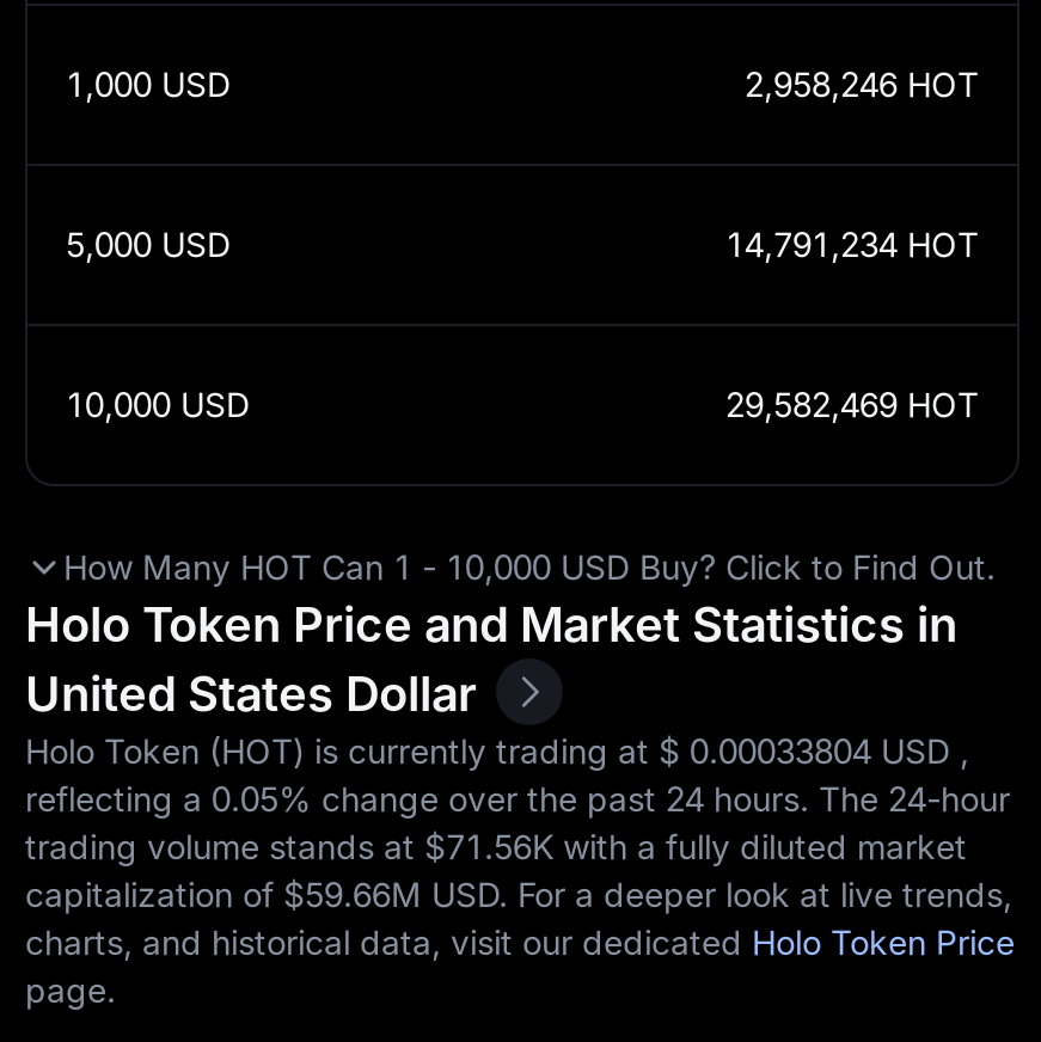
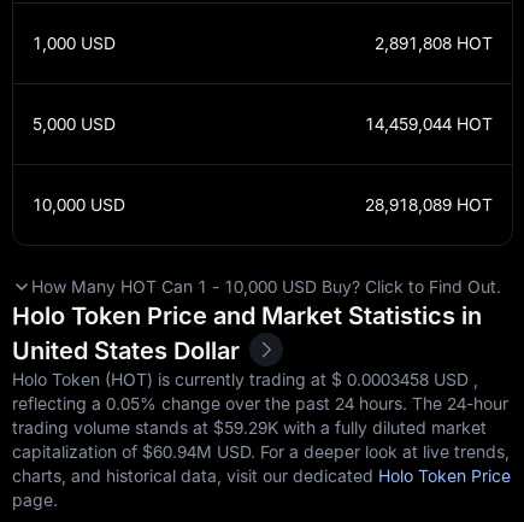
- 2,958,246 HOT
+ 2,891,808 HOT

- 14,791,234 HOT
+ 14,459,044 HOT

- 29,582,469 HOT
+ 28,918,089 HOT

- Holo Token (HOT) is currently trading at $ 0.00033804 USD ,
+ Holo Token (HOT) is currently trading at $ 0.0003458 USD ,

- trading volume stands at $71.56K with a fully diluted market
+ trading volume stands at $59.29K with a fully diluted market

- capitalization of $59.66M USD. For a deeper look at live trends,
+ capitalization of $60.94M USD. For a deeper look at live trends,
